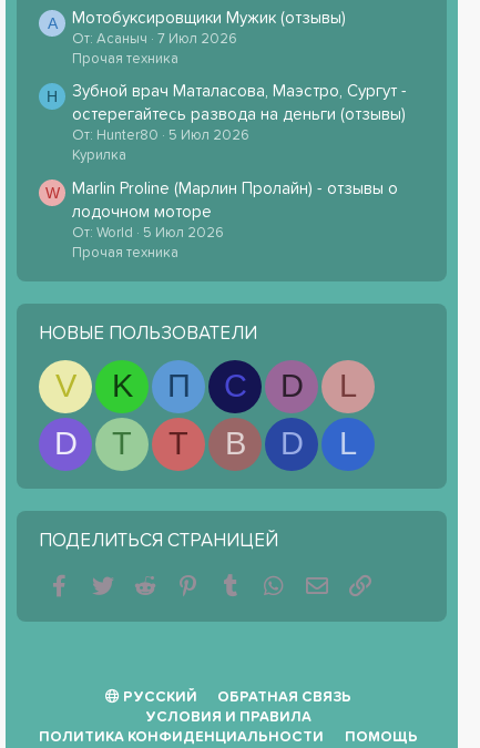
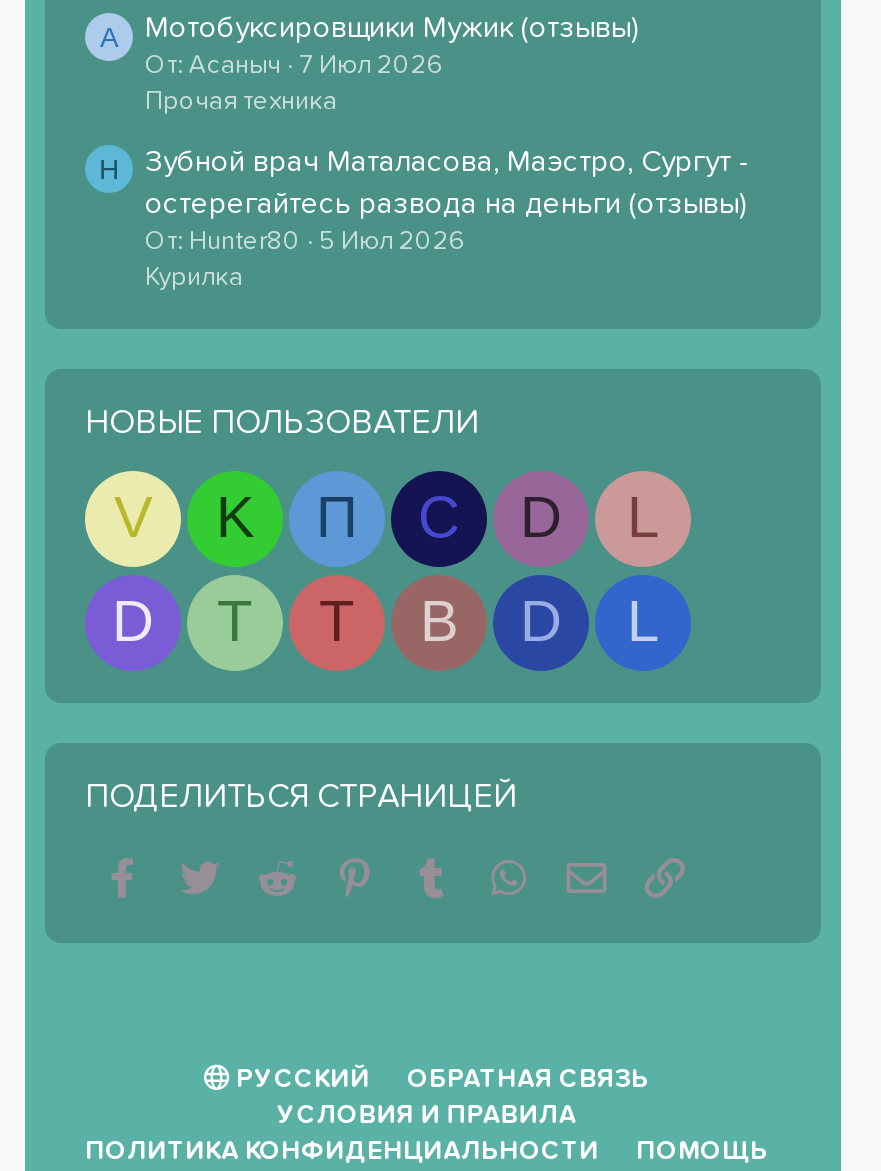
- W
- Marlin Proline (Марлин Пролайн) - отзывы о
- лодочном моторе
- От: World
- 5 Июл 2026
- Прочая техника
